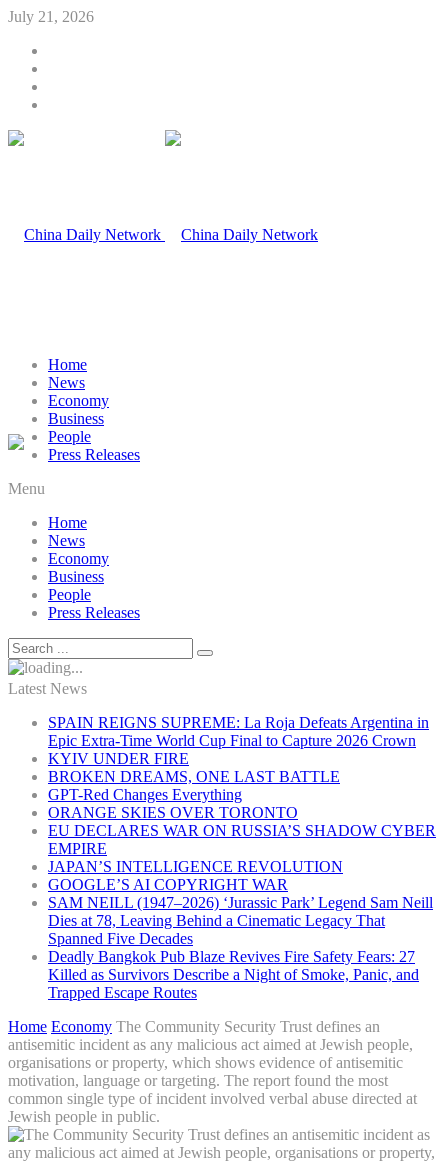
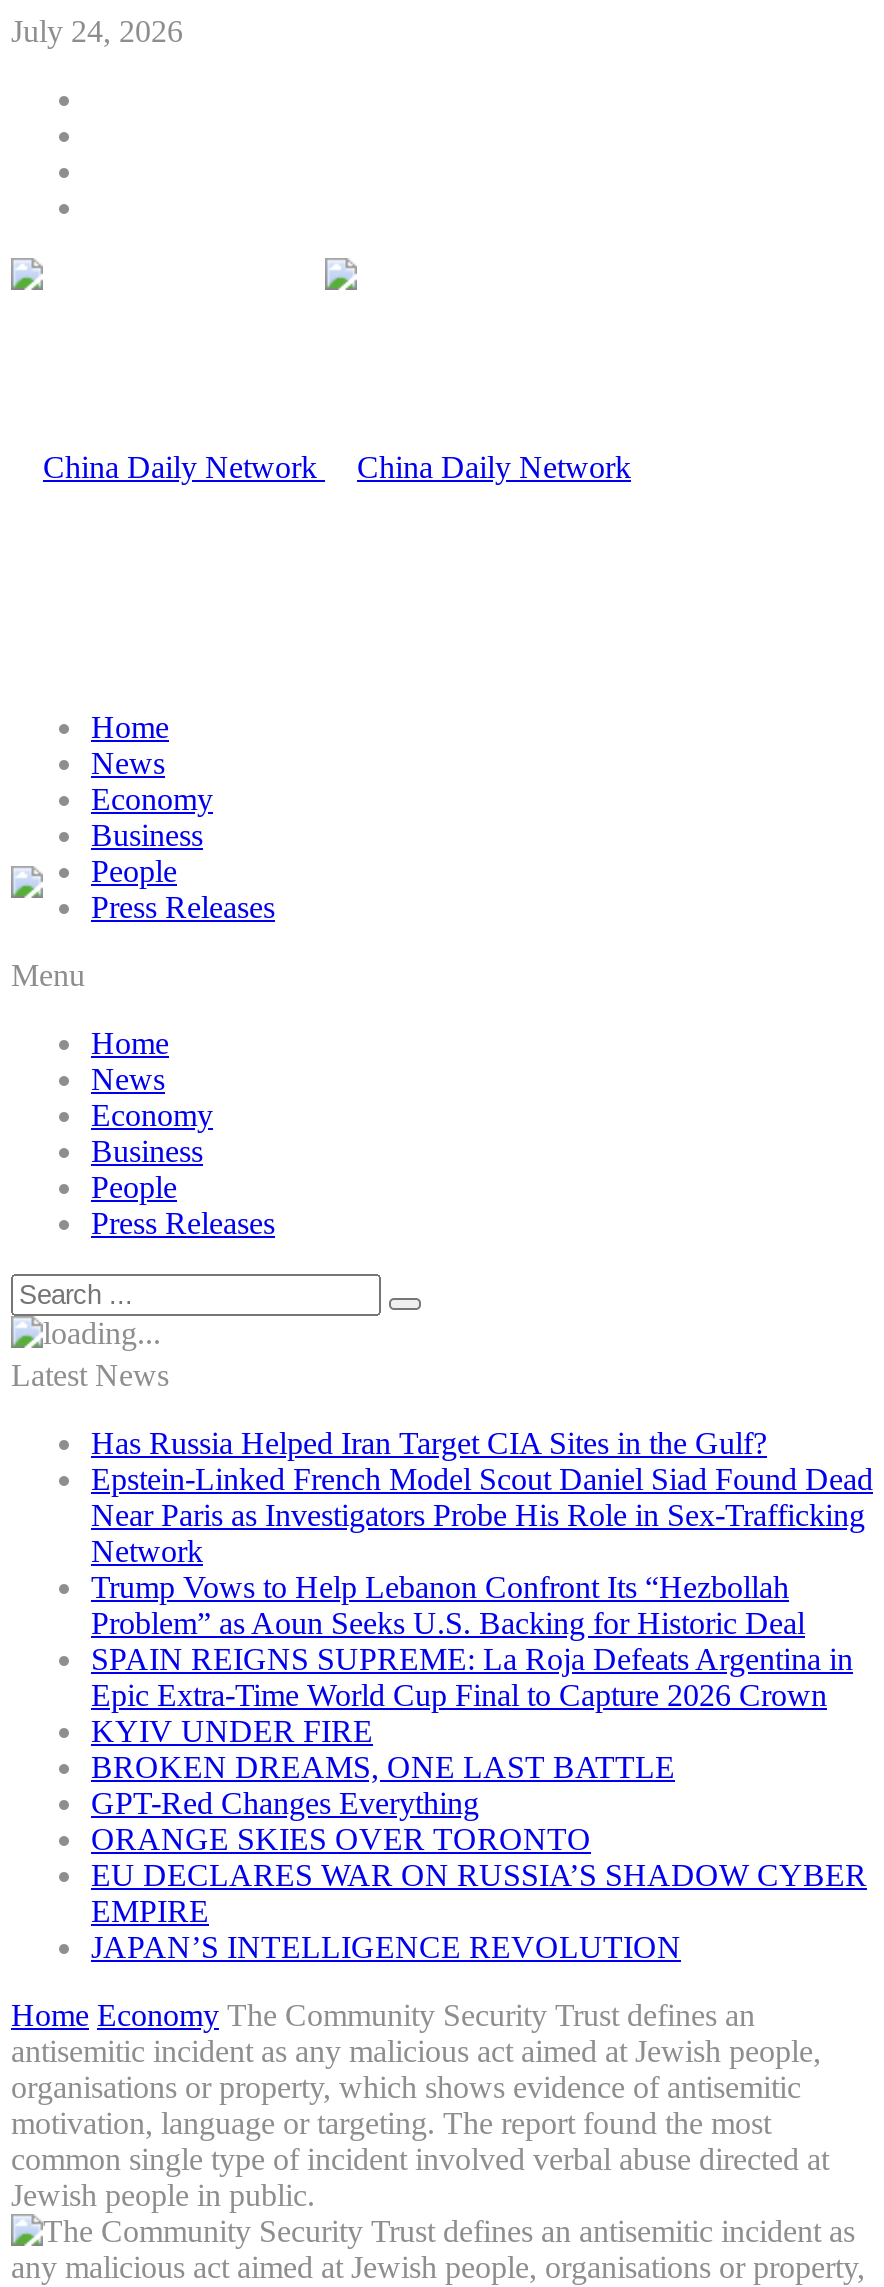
- July 21, 2026
+ July 24, 2026

+ Has Russia Helped Iran Target CIA Sites in the Gulf?
+ Epstein-Linked French Model Scout Daniel Siad Found Dead
+ Near Paris as Investigators Probe His Role in Sex-Trafficking
+ Network
+ Trump Vows to Help Lebanon Confront Its “Hezbollah
+ Problem” as Aoun Seeks U.S. Backing for Historic Deal

moved down: SPAIN REIGNS SUPREME: La Roja Defeats Argentina in | Epic Extra-Time World Cup Final to Capture 2026 Crown | KYIV UNDER FIRE | ... | EMPIRE | JAPAN’S INTELLIGENCE REVOLUTION

- GOOGLE’S AI COPYRIGHT WAR
- SAM NEILL (1947–2026) ‘Jurassic Park’ Legend Sam Neill
- Dies at 78, Leaving Behind a Cinematic Legacy That
- Spanned Five Decades
- Deadly Bangkok Pub Blaze Revives Fire Safety Fears: 27
- Killed as Survivors Describe a Night of Smoke, Panic, and
- Trapped Escape Routes
